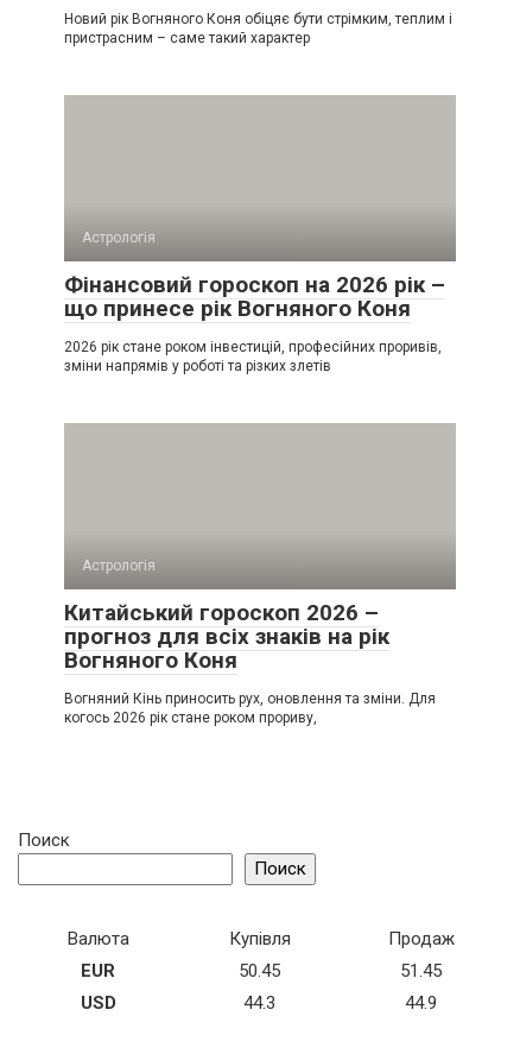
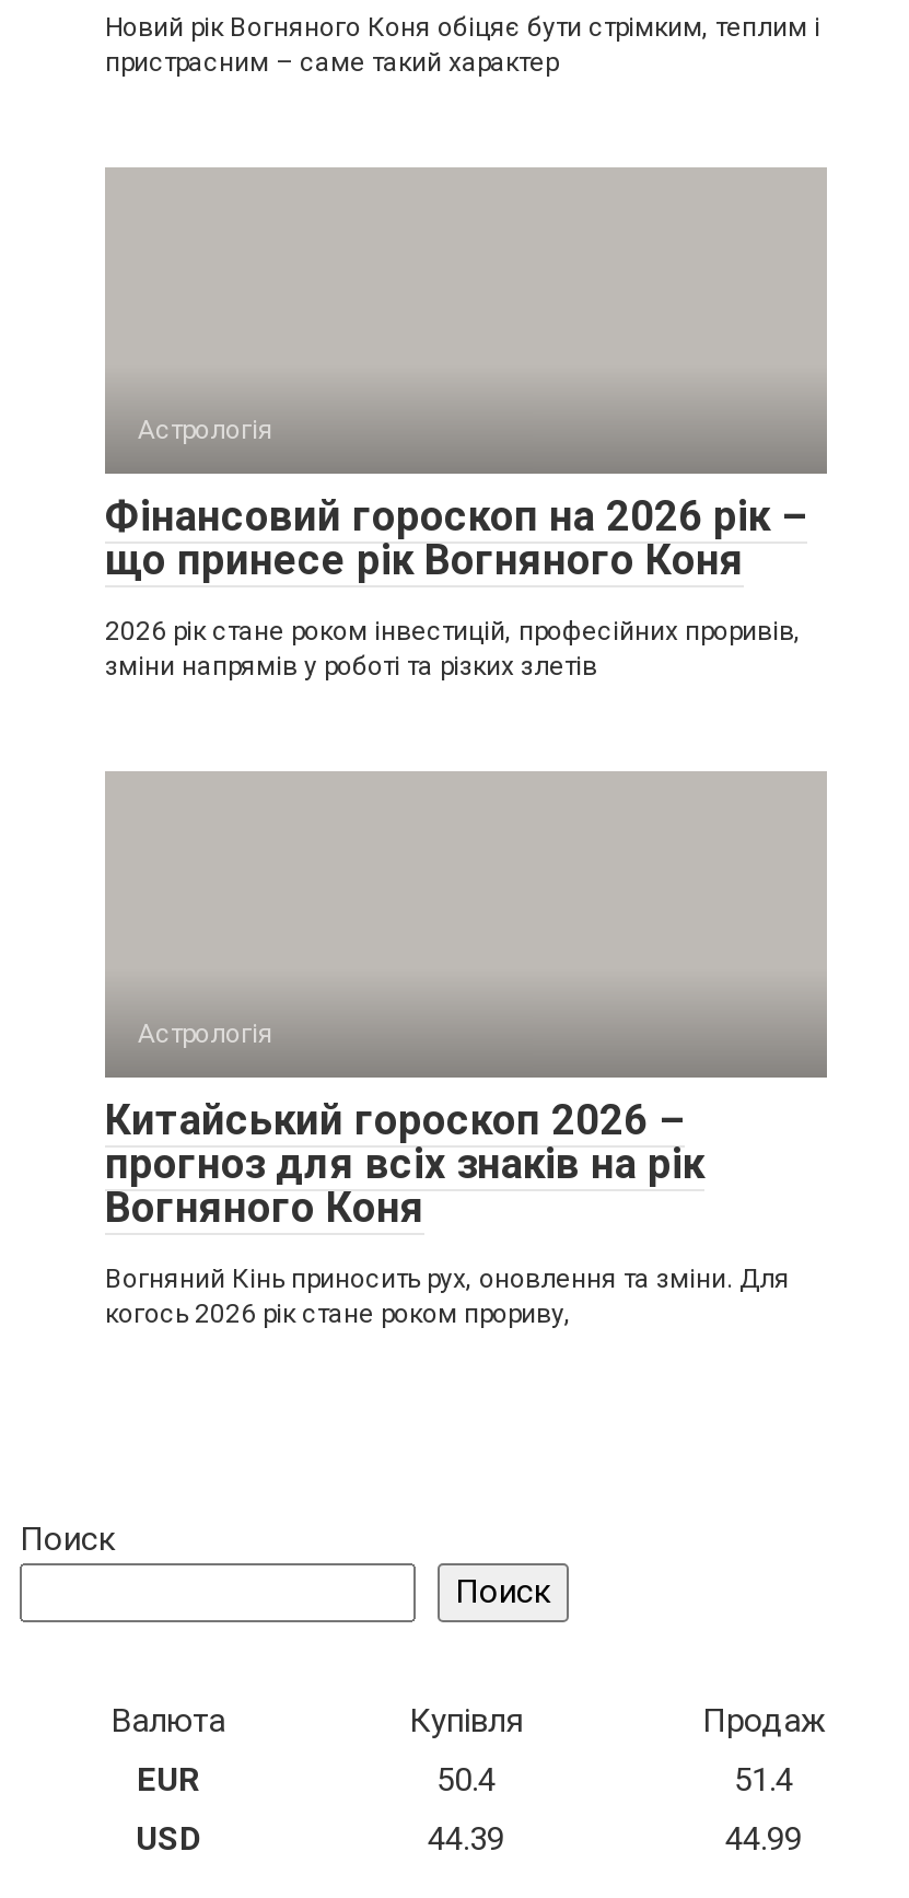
- 50.45
+ 50.4

- 51.45
+ 51.4

- 44.3
+ 44.39

- 44.9
+ 44.99
